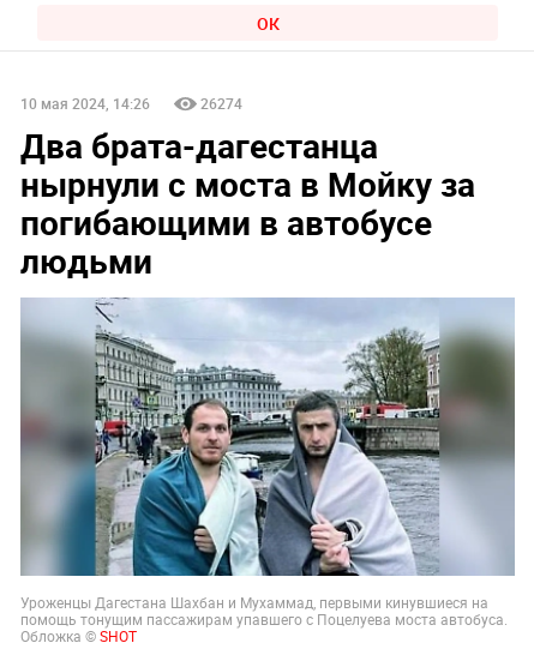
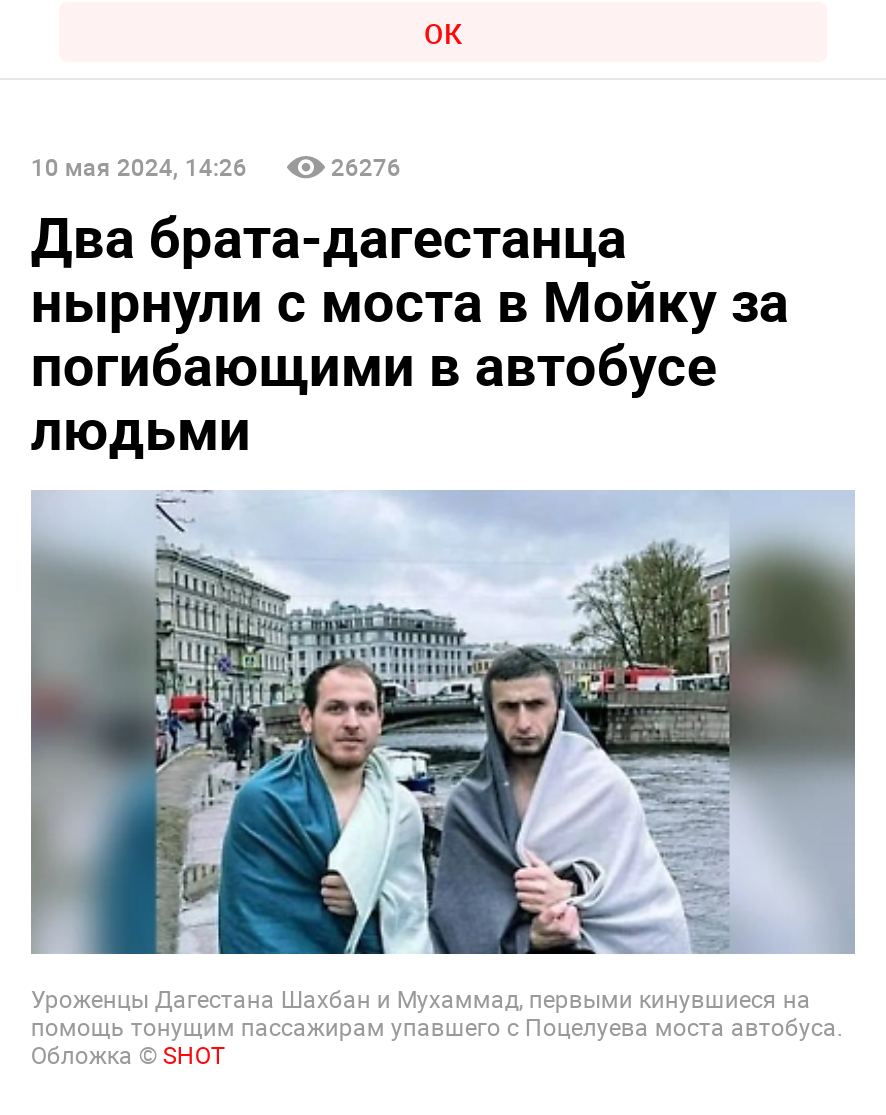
- 26274
+ 26276
